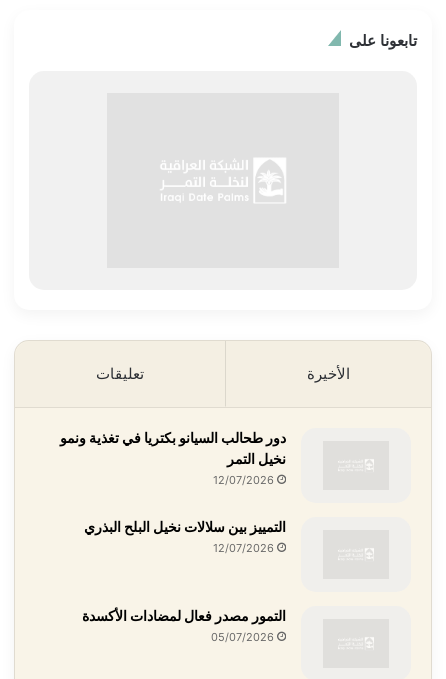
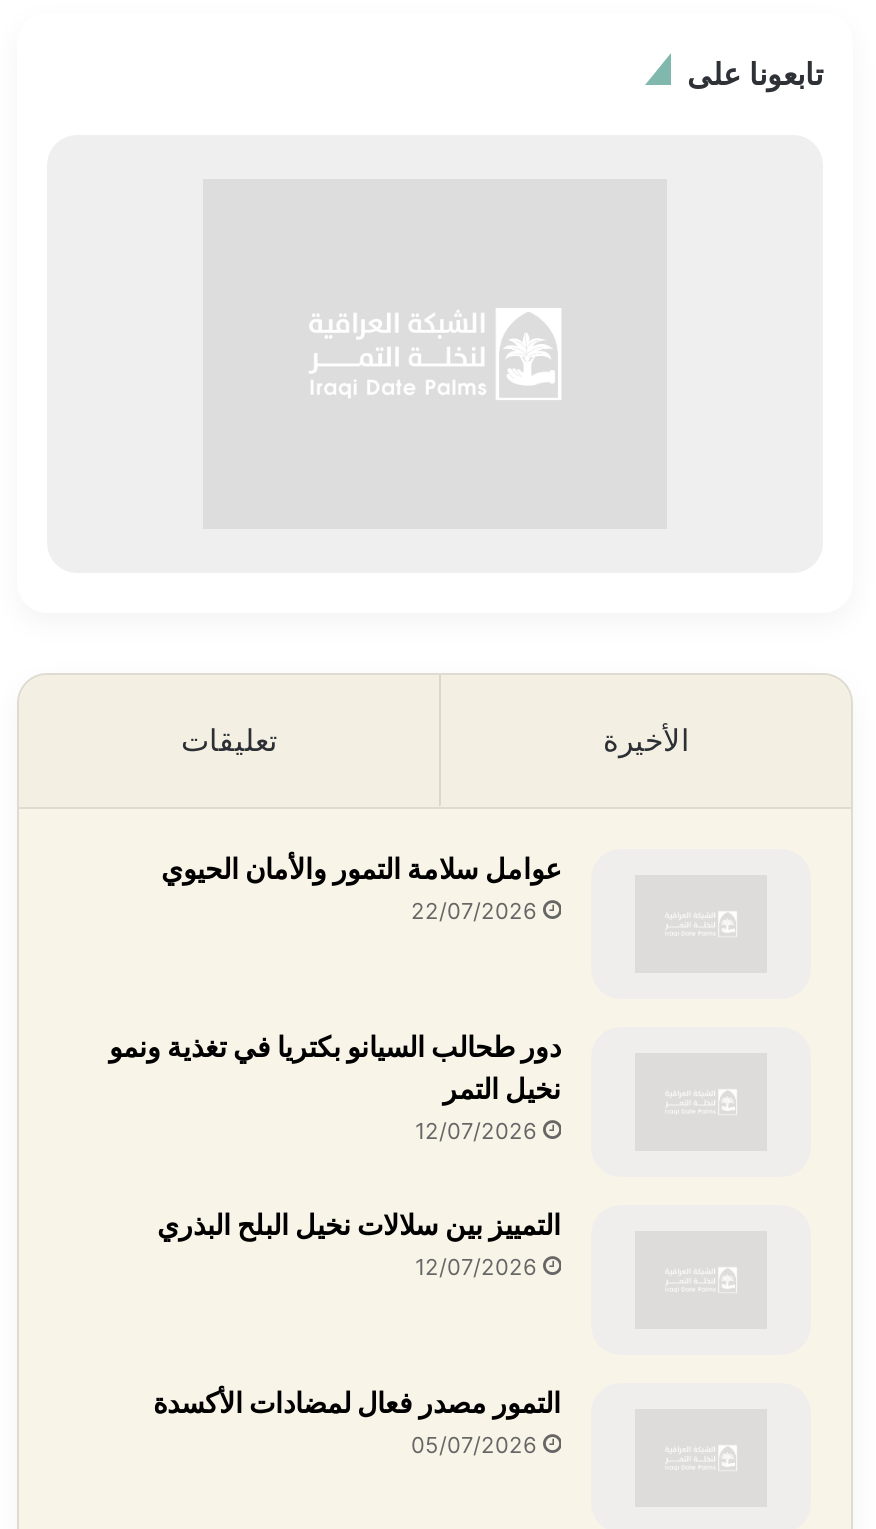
+ عوامل سلامة التمور والأمان الحيوي
+ 22/07/2026
